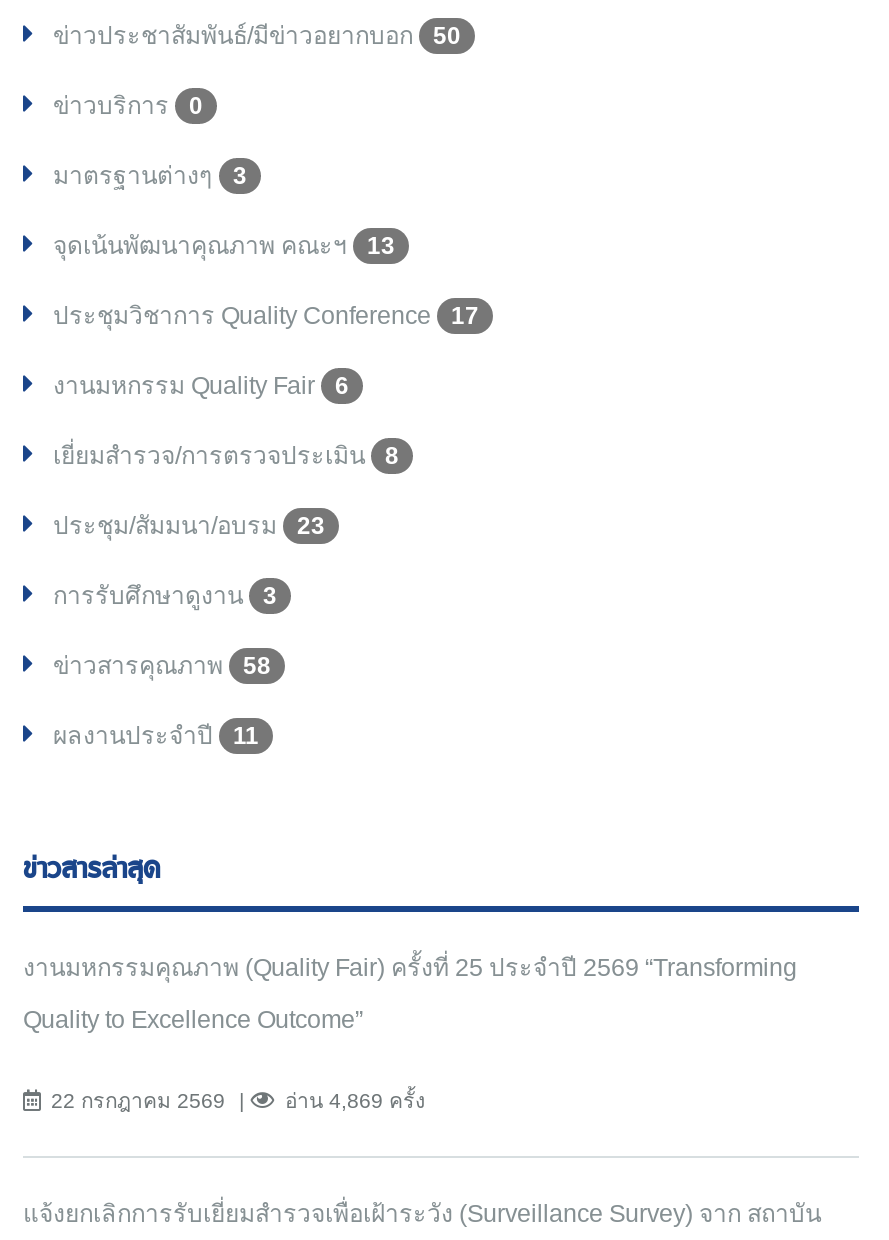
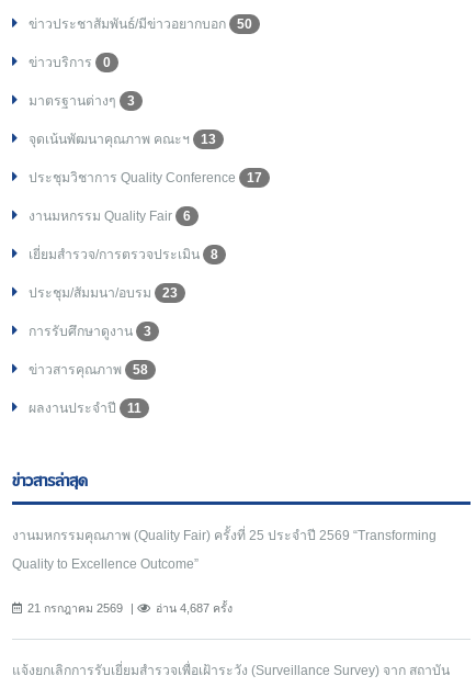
- 22 กรกฎาคม 2569
+ 21 กรกฎาคม 2569

- อ่าน 4,869 ครั้ง
+ อ่าน 4,687 ครั้ง
